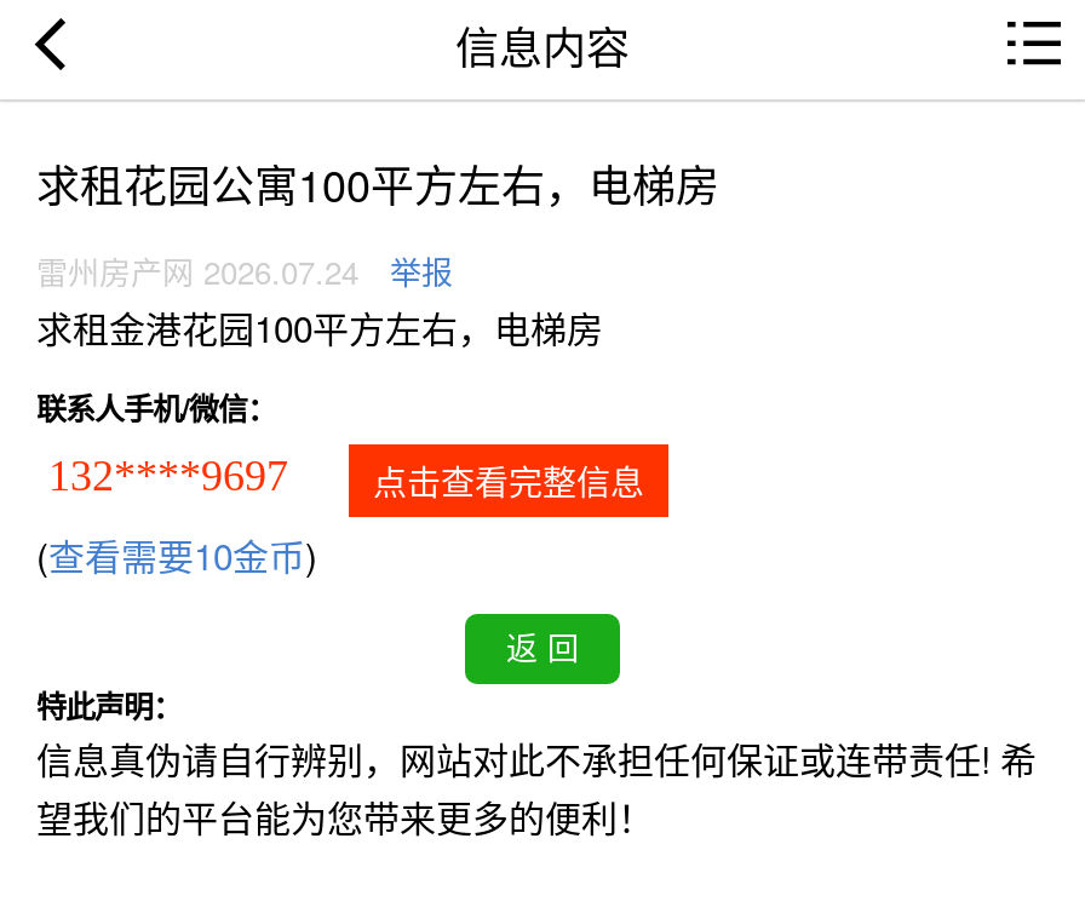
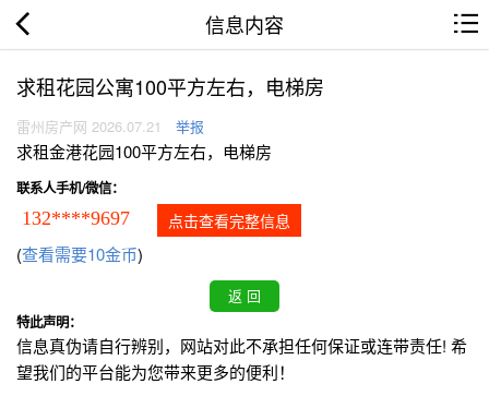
- 雷州房产网 2026.07.24 举报
+ 雷州房产网 2026.07.21 举报
